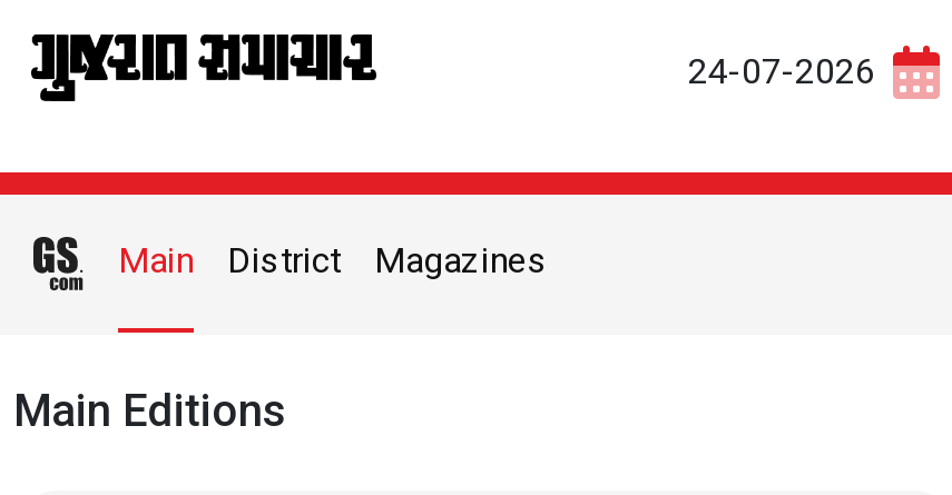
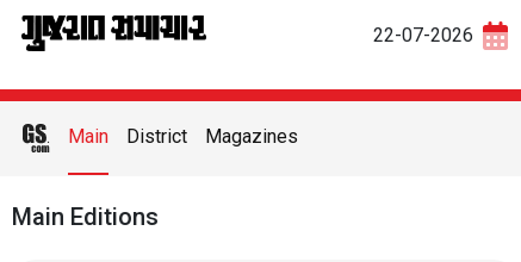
- 24-07-2026
+ 22-07-2026
